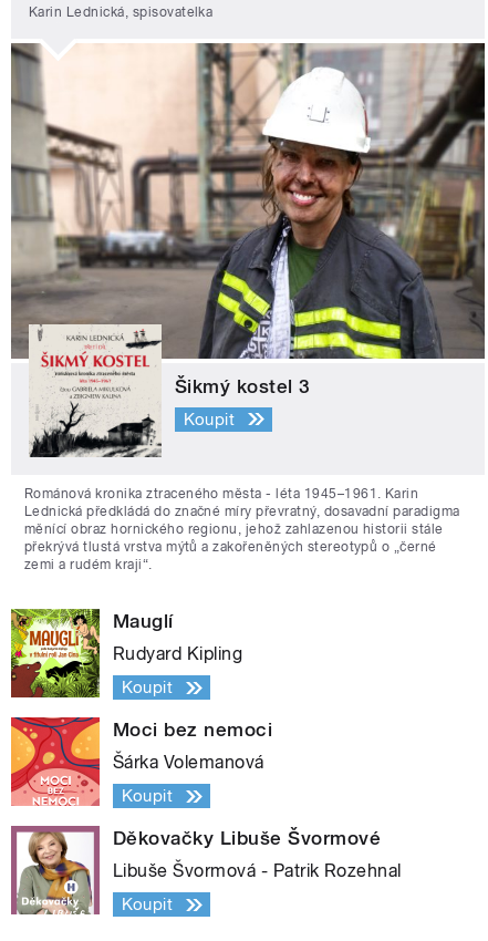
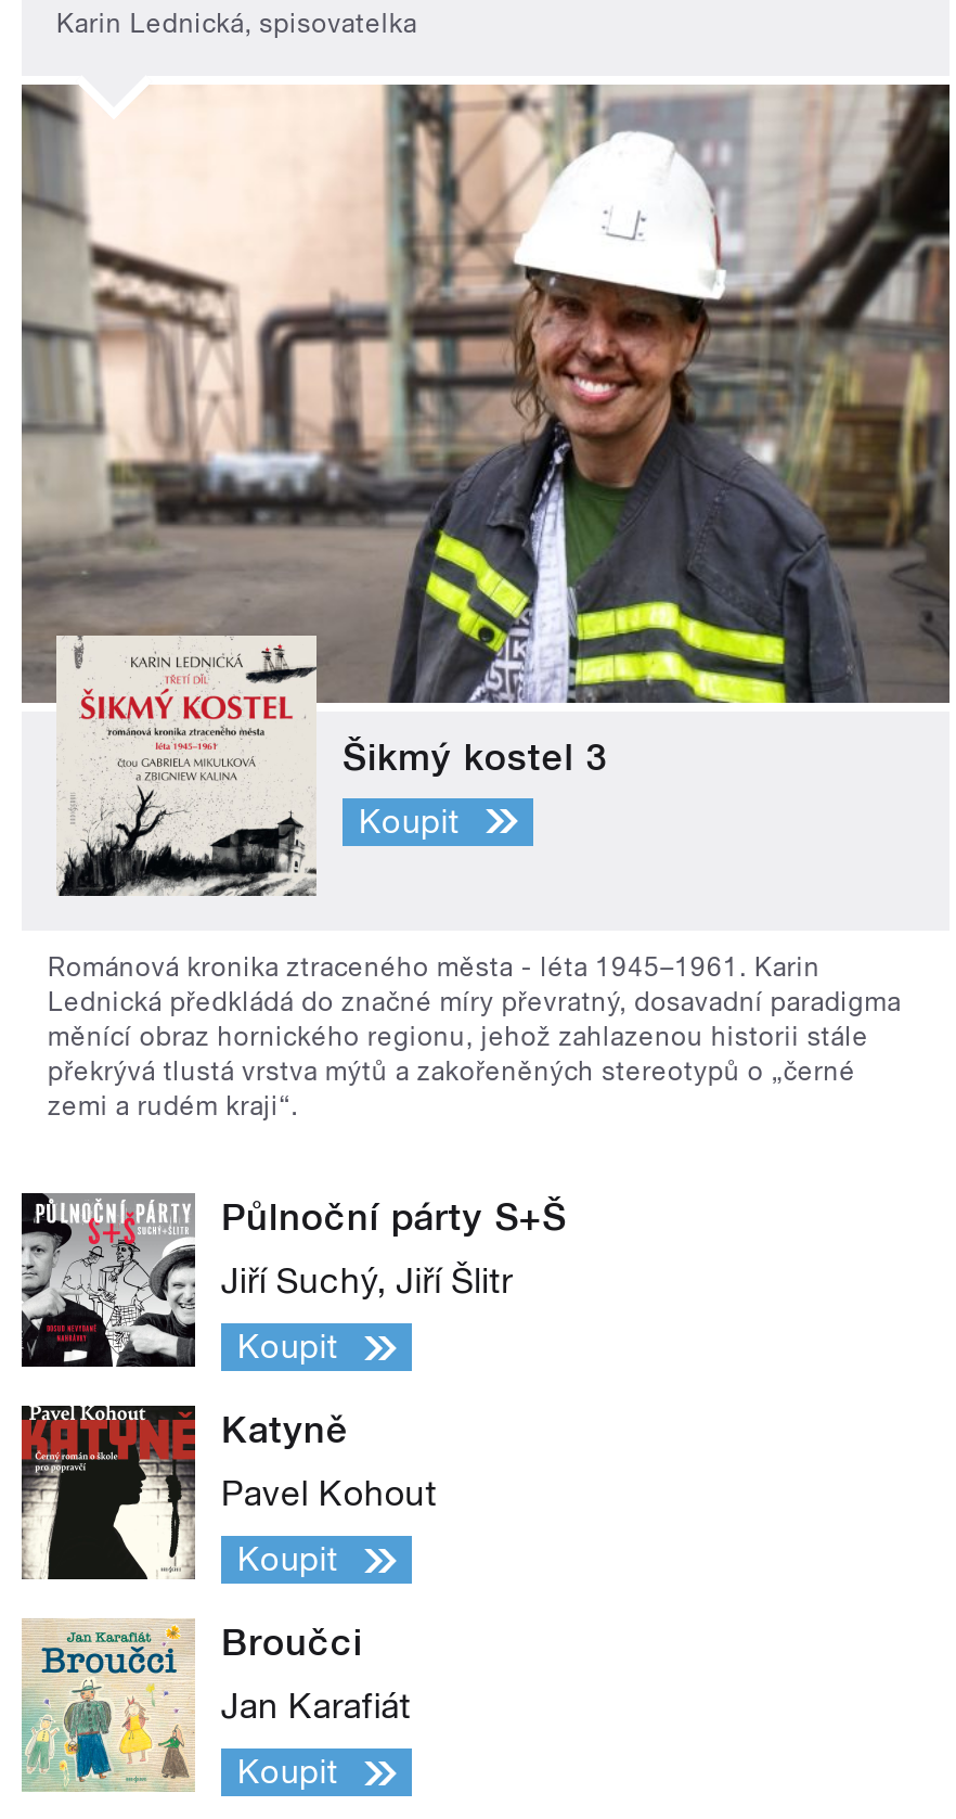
- [image]
- Mauglí
+ [image]
+ Půlnoční párty S+Š

- Rudyard Kipling
+ Jiří Suchý, Jiří Šlitr

- [image]
- Moci bez nemoci
+ [image]
+ Katyně

- Šárka Volemanová
+ Pavel Kohout

- [image]
- Děkovačky Libuše Švormové
+ [image]
+ Broučci

- Libuše Švormová - Patrik Rozehnal
+ Jan Karafiát
